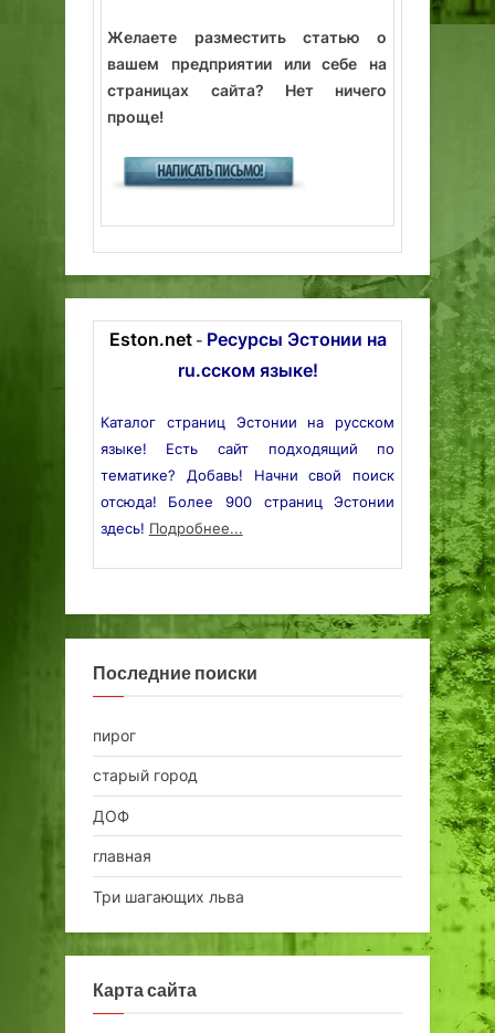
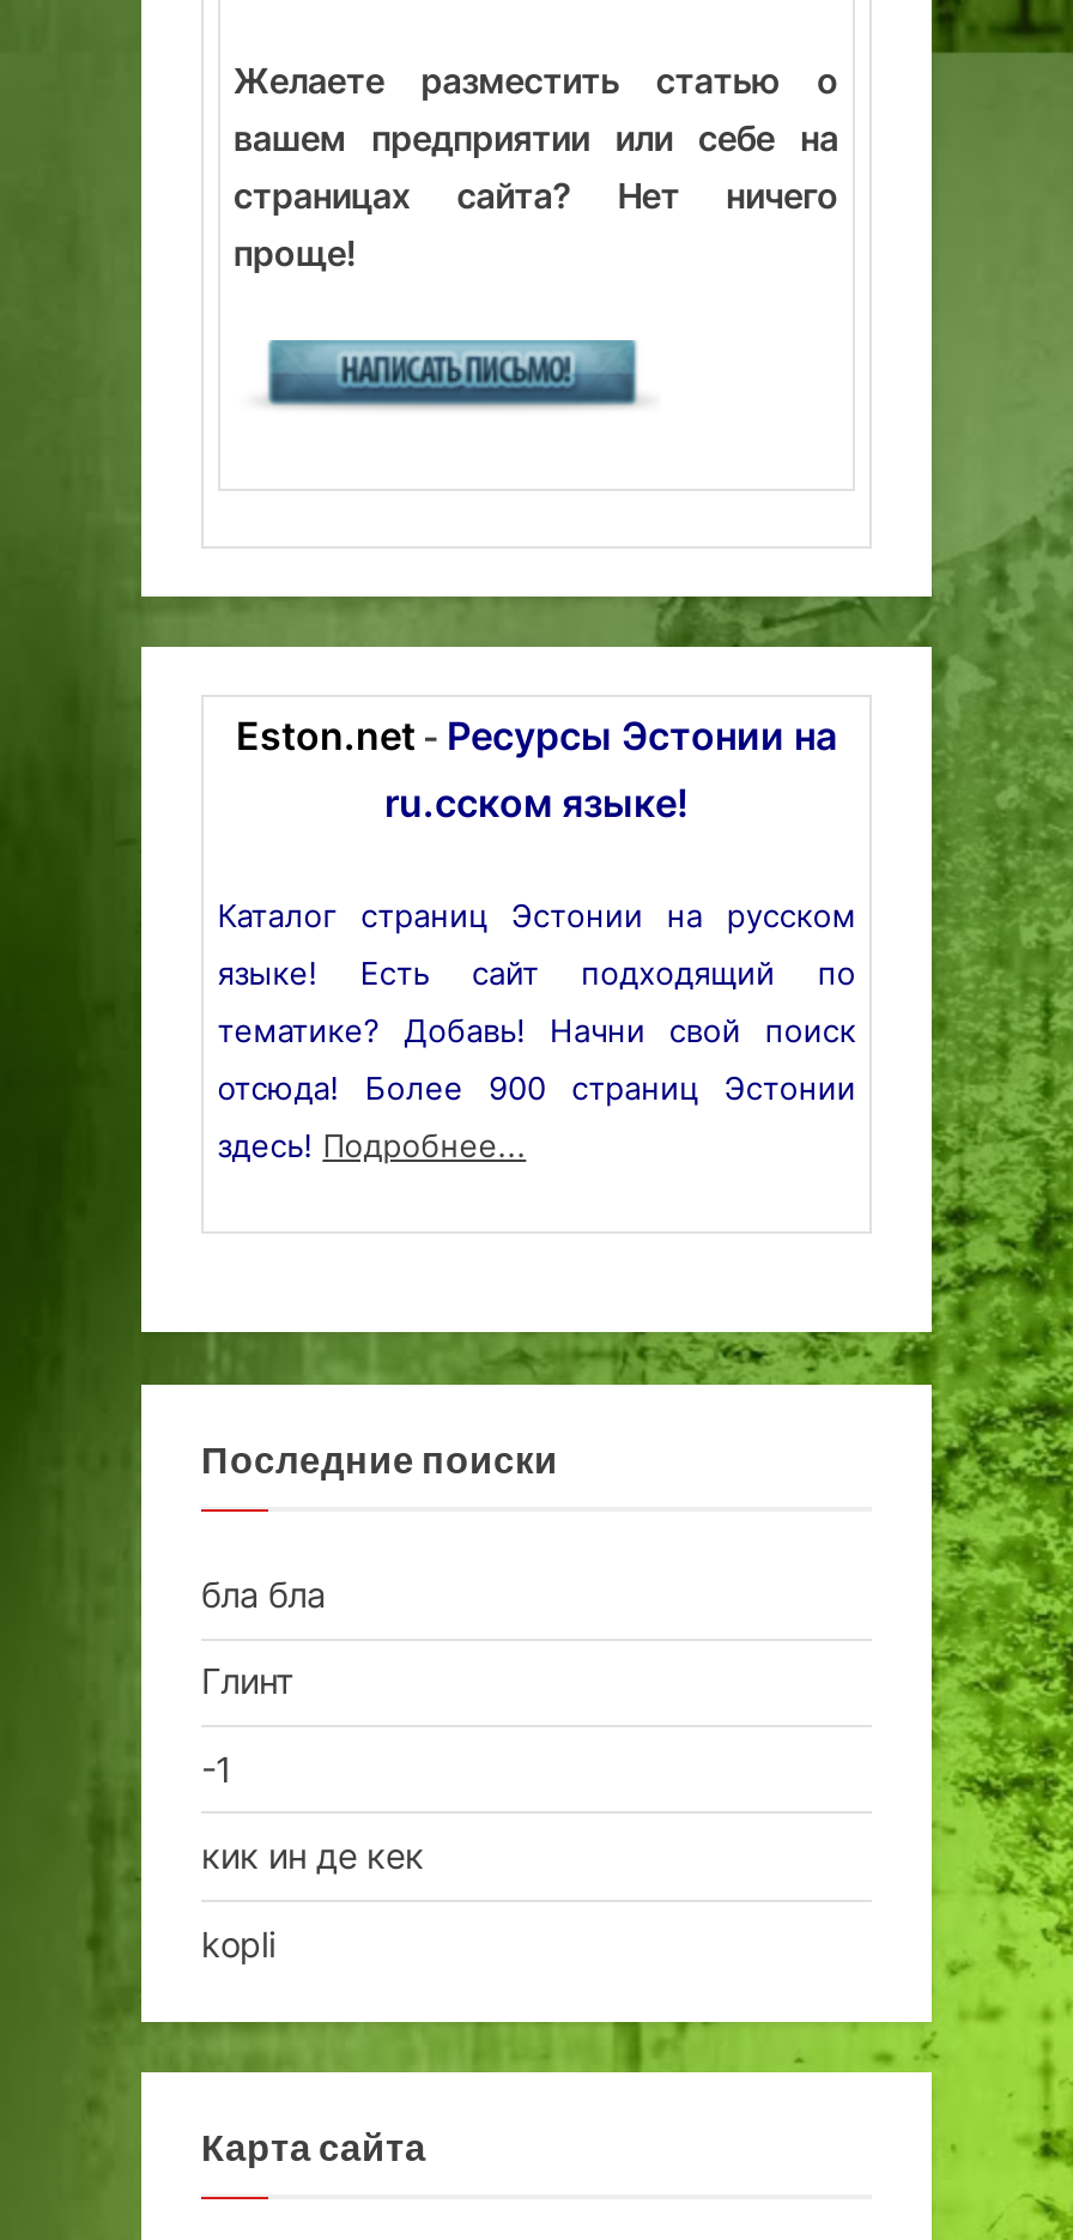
- пирог
+ бла бла

- старый город
+ Глинт

- ДОФ
+ -1

- главная
+ кик ин де кек

- Три шагающих льва
+ kopli
